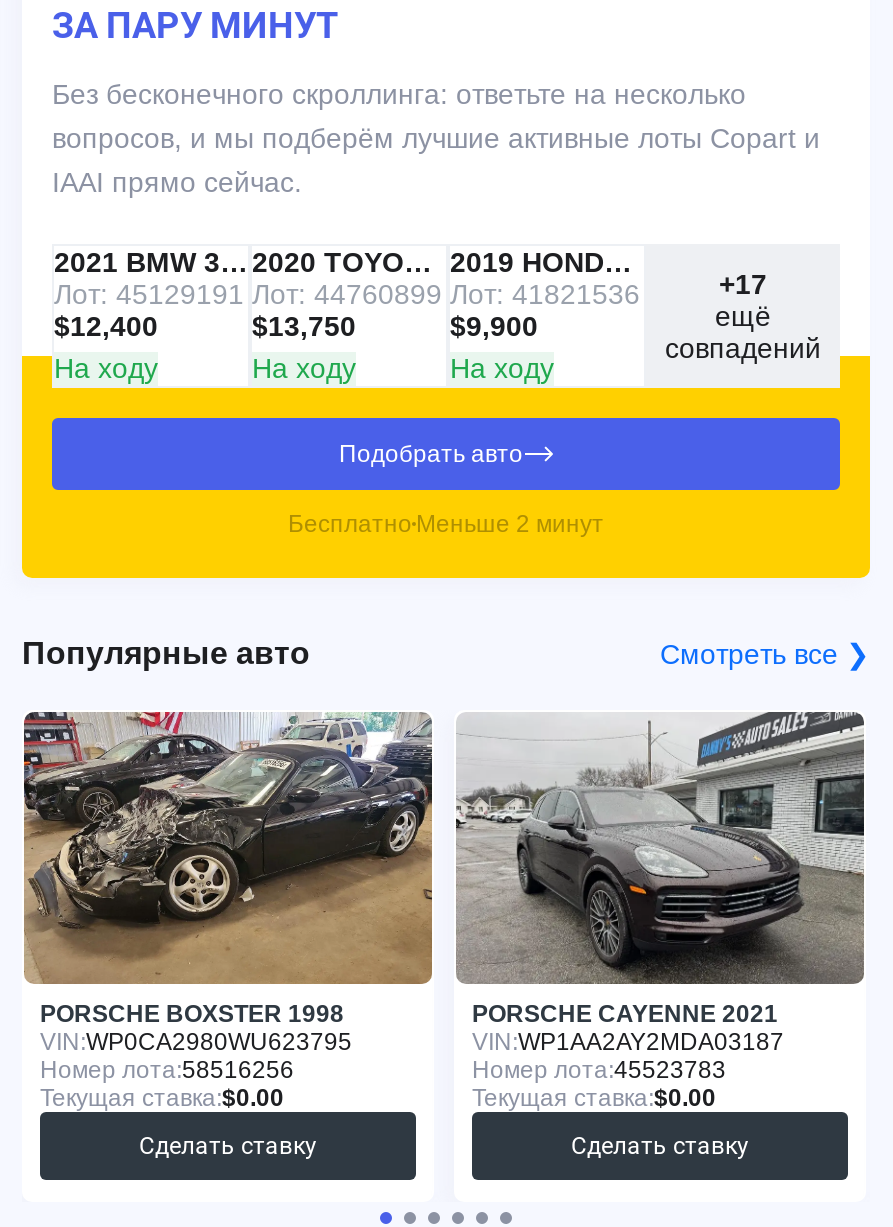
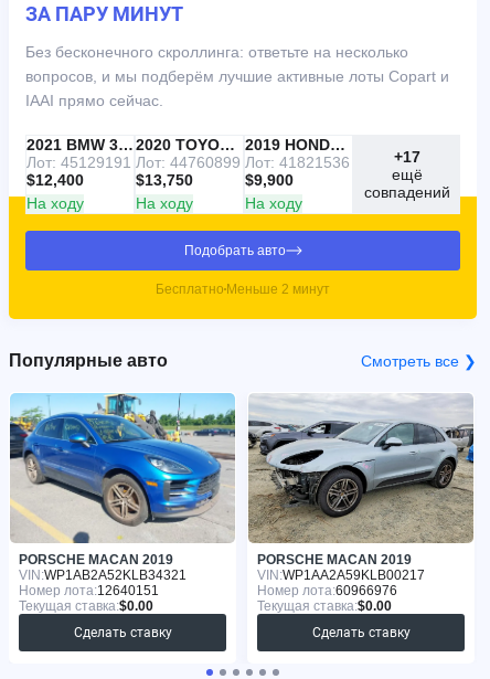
- [image]
- PORSCHE BOXSTER 1998
+ [image]
+ PORSCHE MACAN 2019

- [image]
- PORSCHE CAYENNE 2021
+ [image]
+ PORSCHE MACAN 2019

- VIN: WP0CA2980WU623795
+ VIN: WP1AB2A52KLB34321

- VIN: WP1AA2AY2MDA03187
+ VIN: WP1AA2A59KLB00217

- Номер лота:58516256
+ Номер лота:12640151

- Номер лота:45523783
+ Номер лота:60966976
